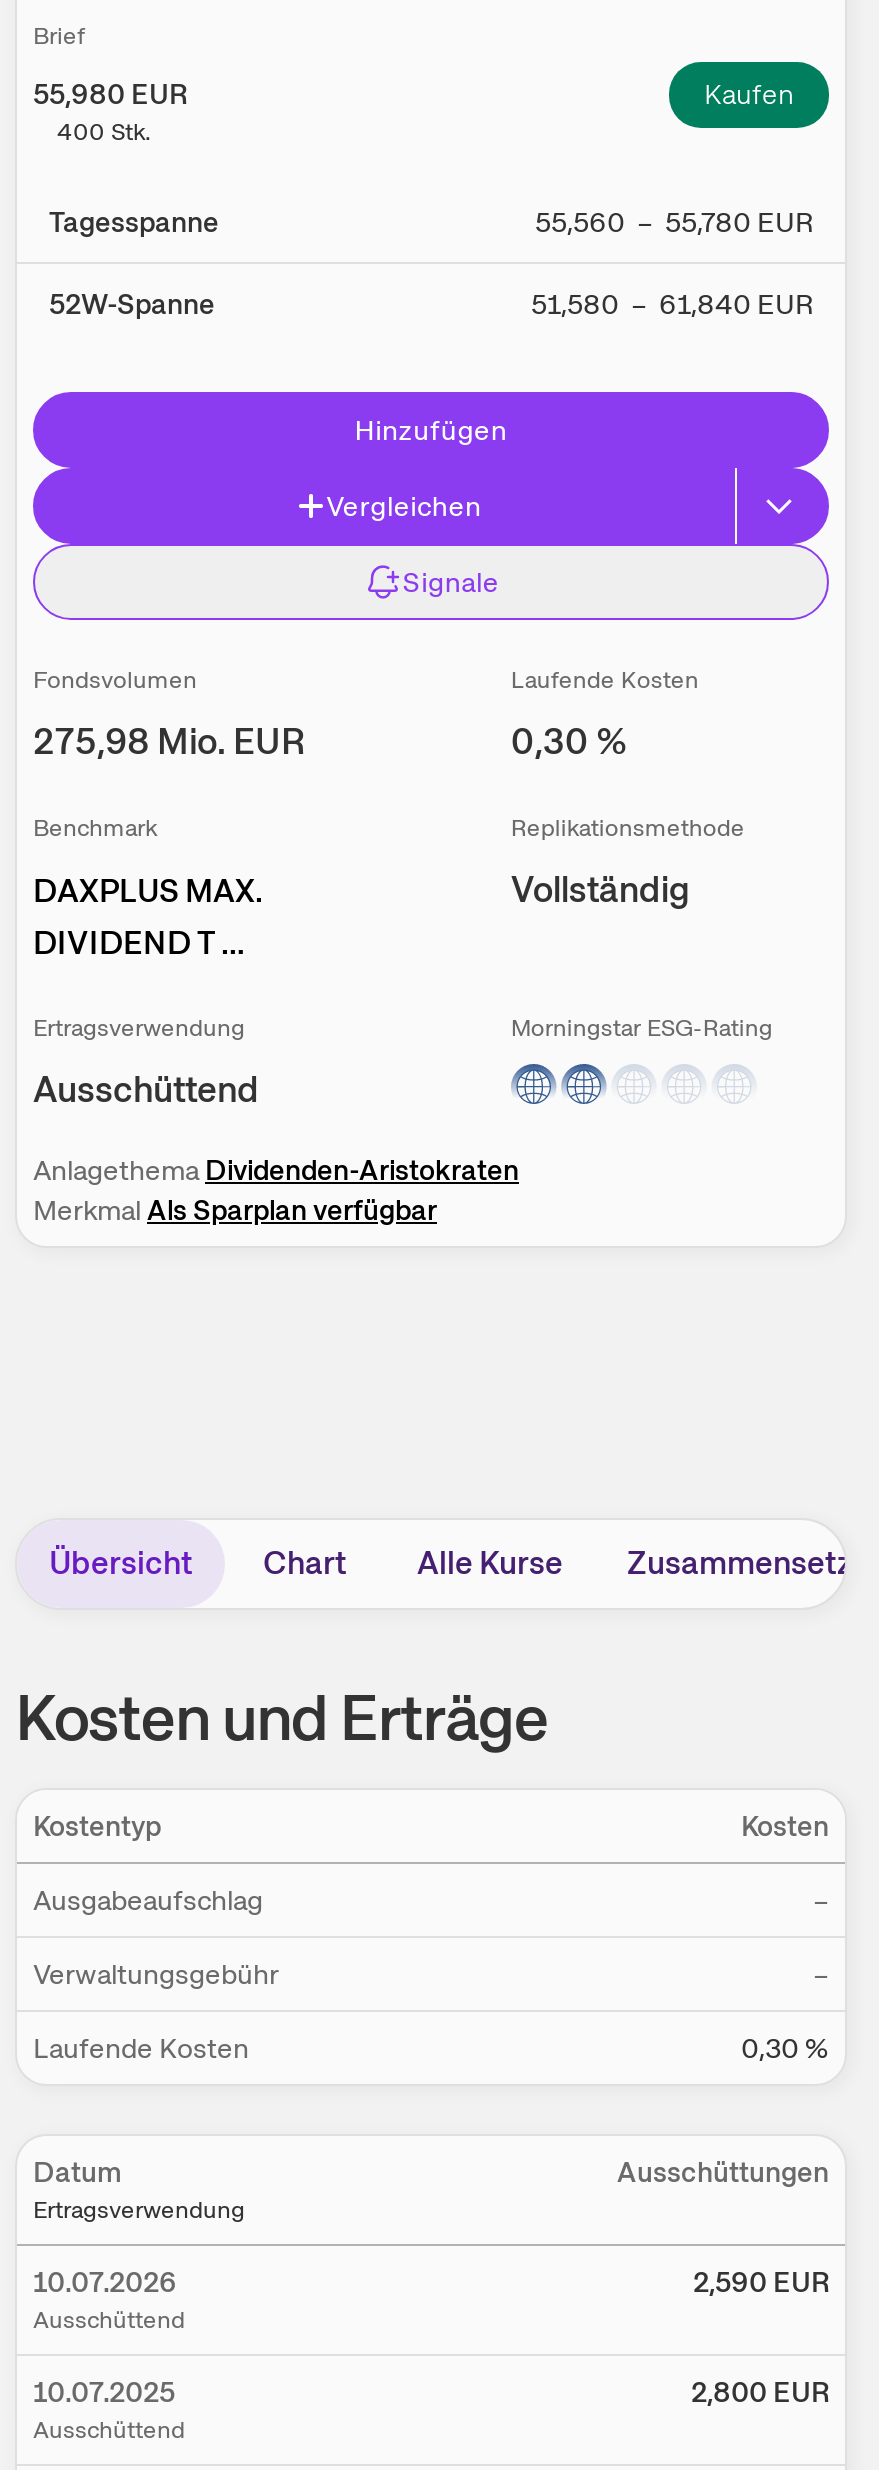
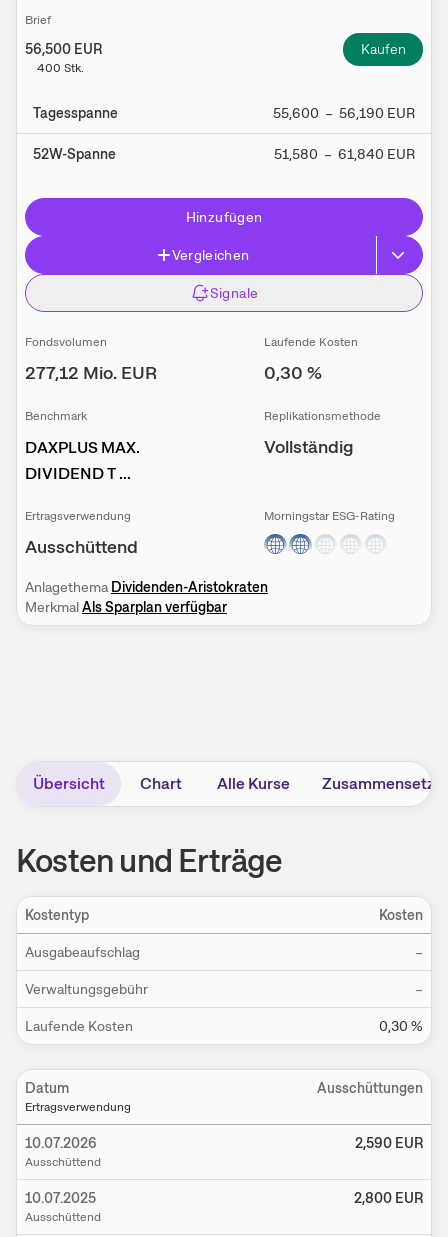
- 55,980 EUR
+ 56,500 EUR

- 55,560 – 55,780 EUR
+ 55,600 – 56,190 EUR

- 275,98 Mio. EUR
+ 277,12 Mio. EUR
